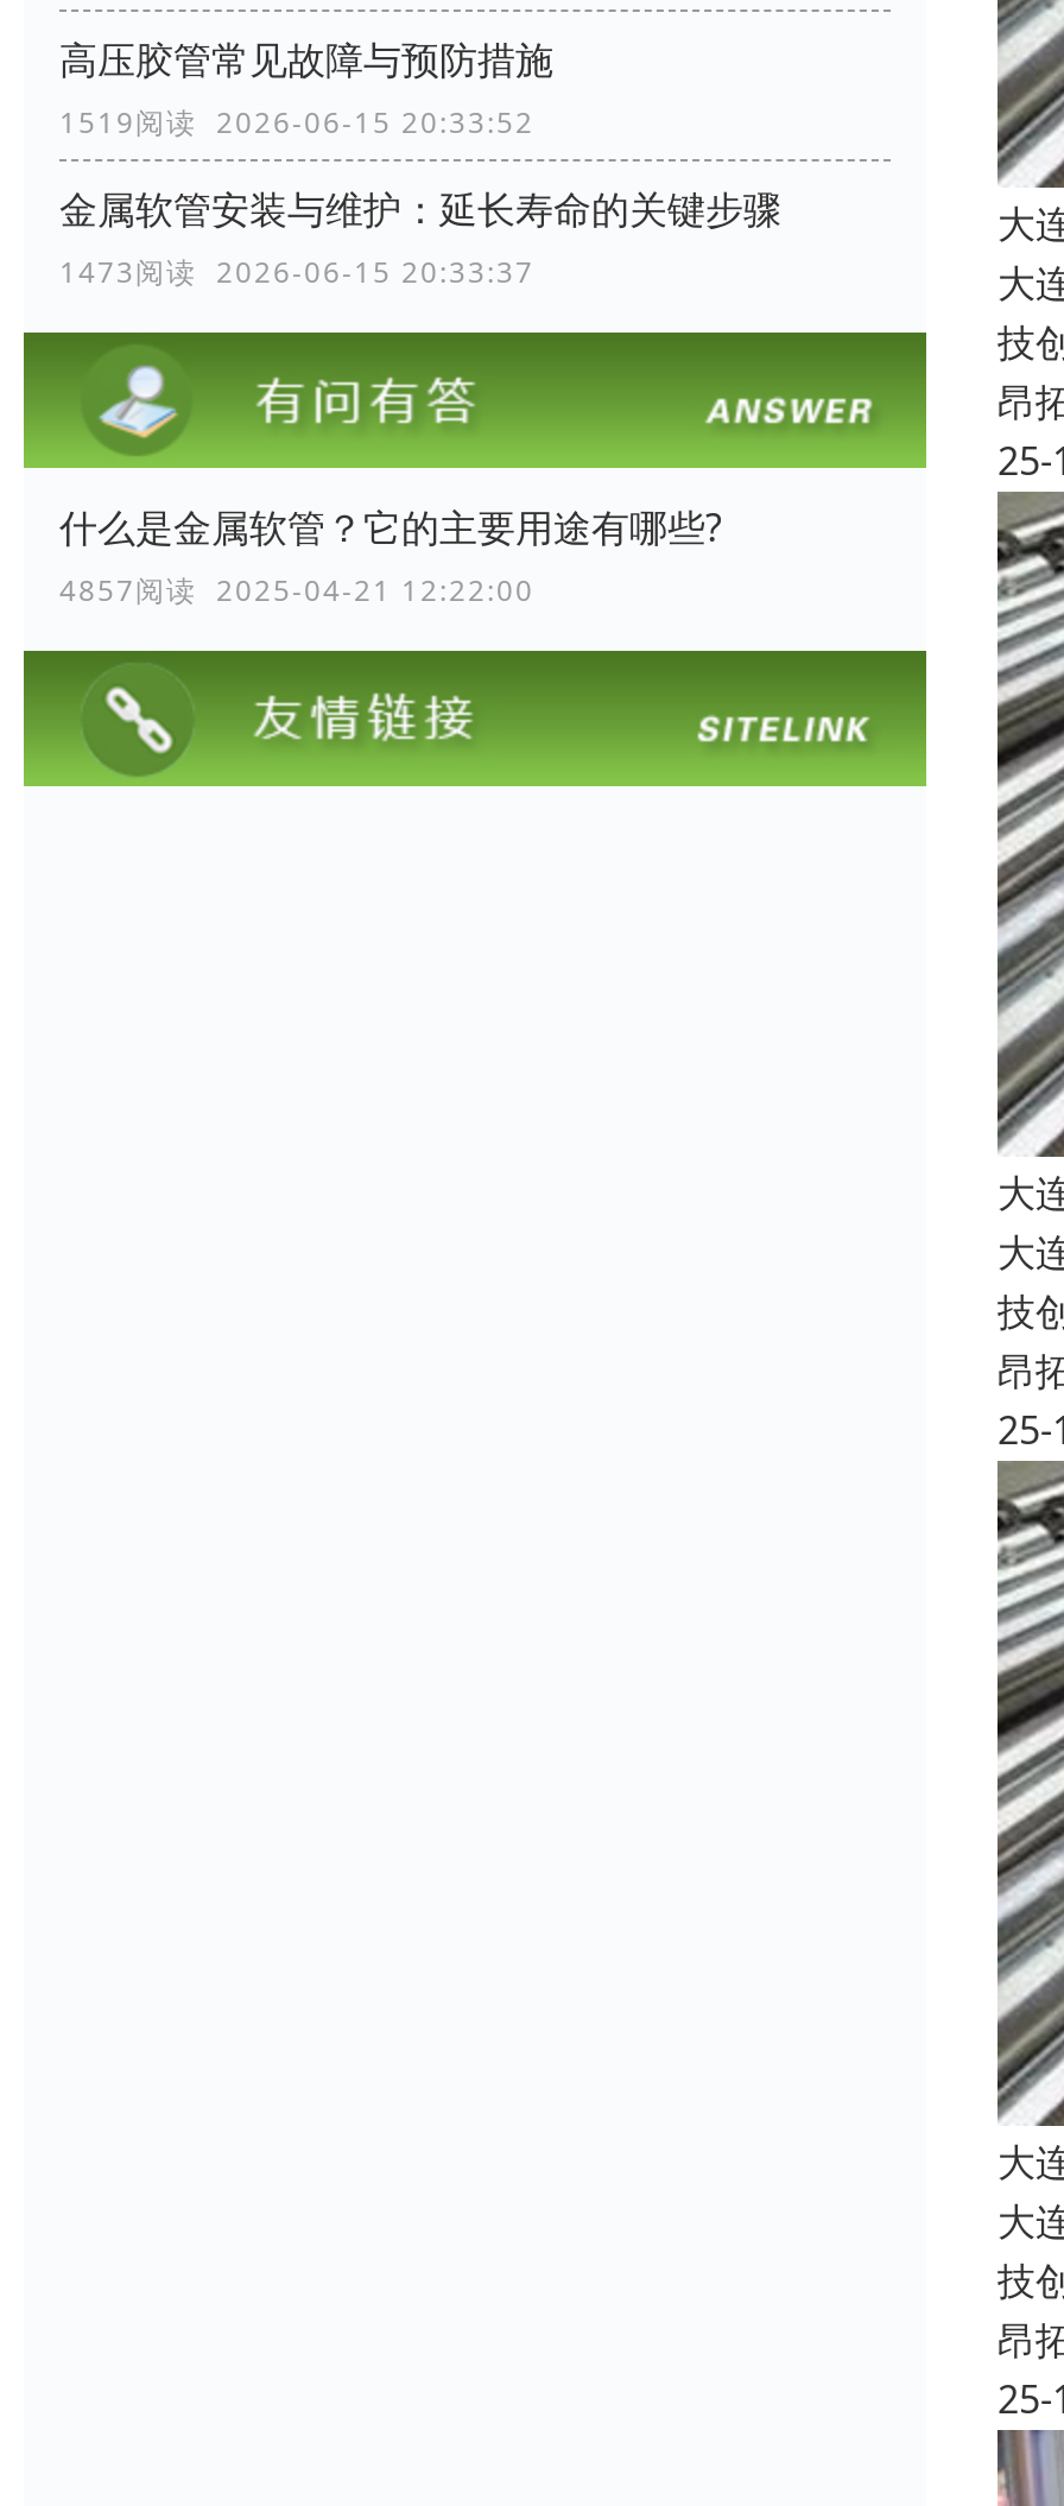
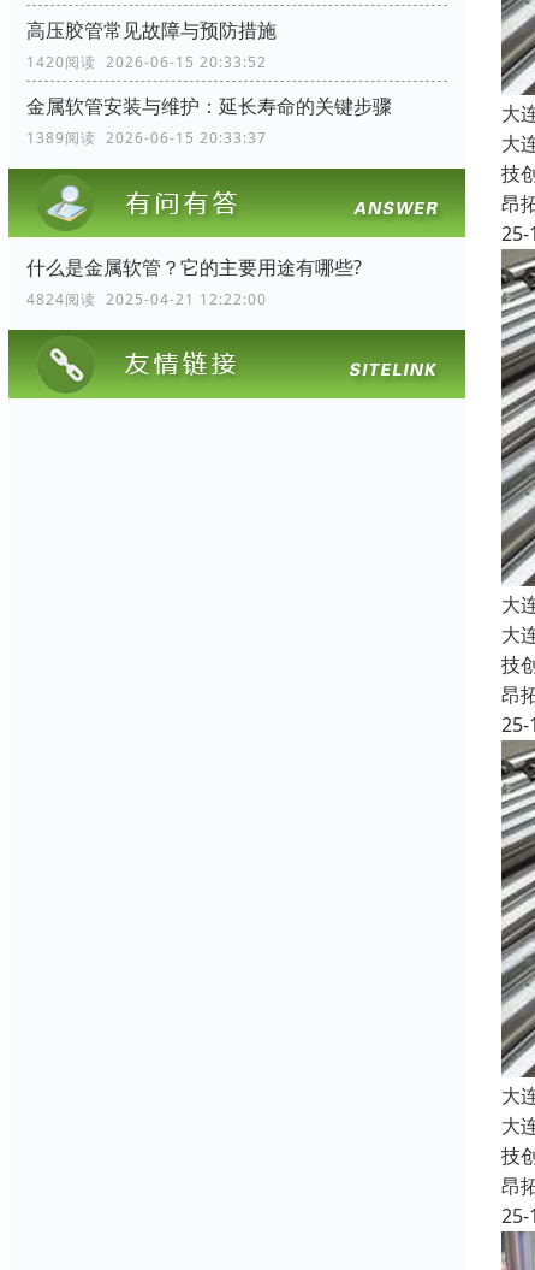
- 1519阅读 2026-06-15 20:33:52
+ 1420阅读 2026-06-15 20:33:52

- 1473阅读 2026-06-15 20:33:37
+ 1389阅读 2026-06-15 20:33:37

- 4857阅读 2025-04-21 12:22:00
+ 4824阅读 2025-04-21 12:22:00
